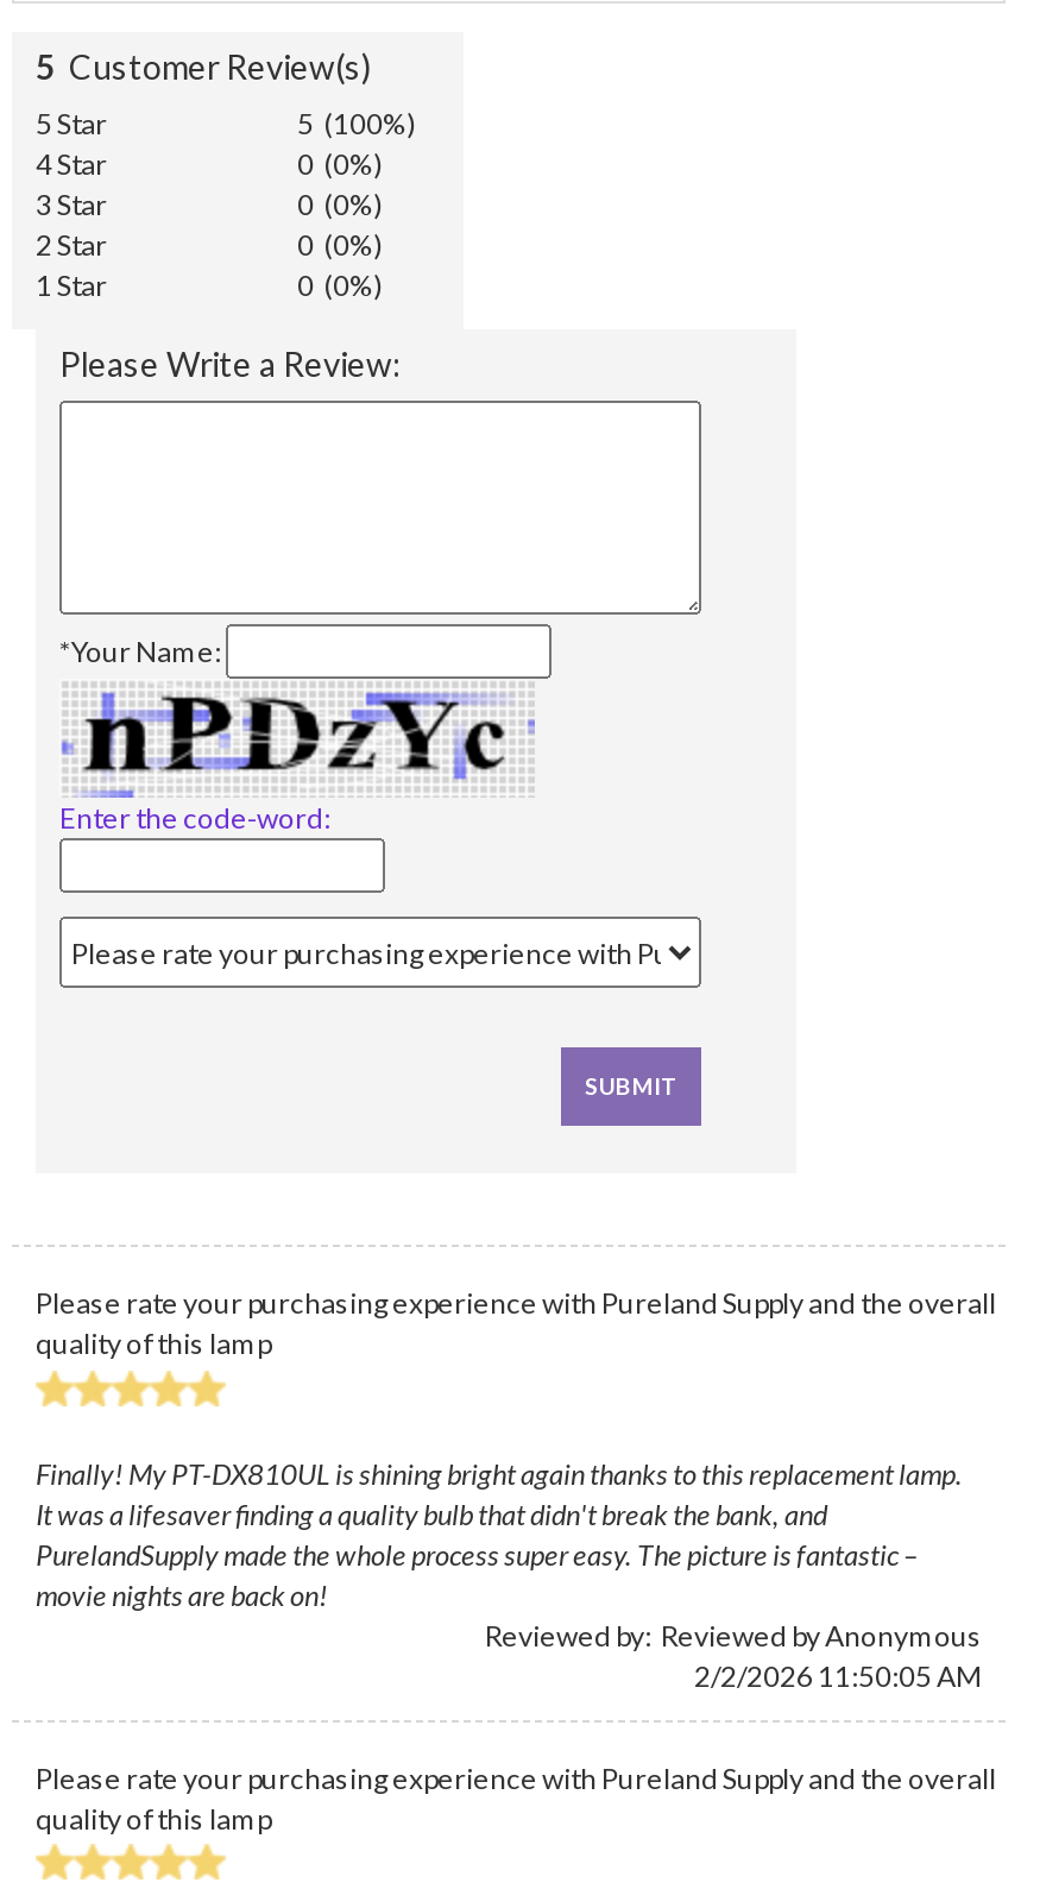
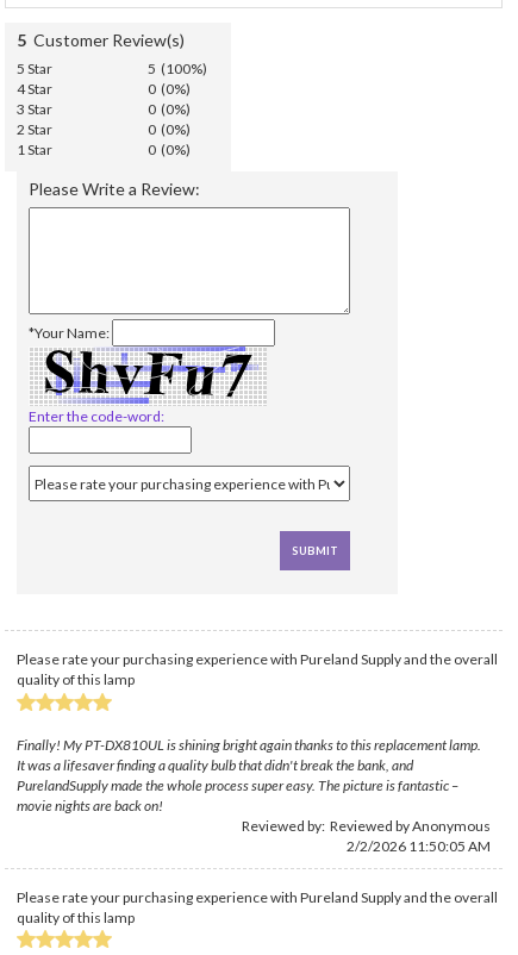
- [image]
+ [image]
